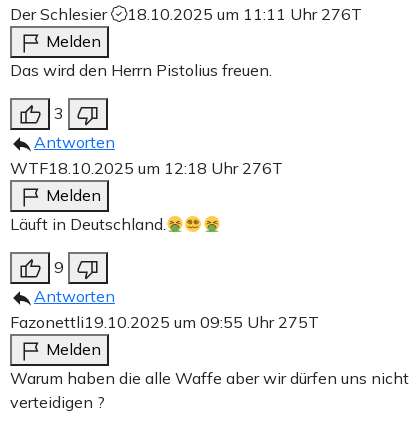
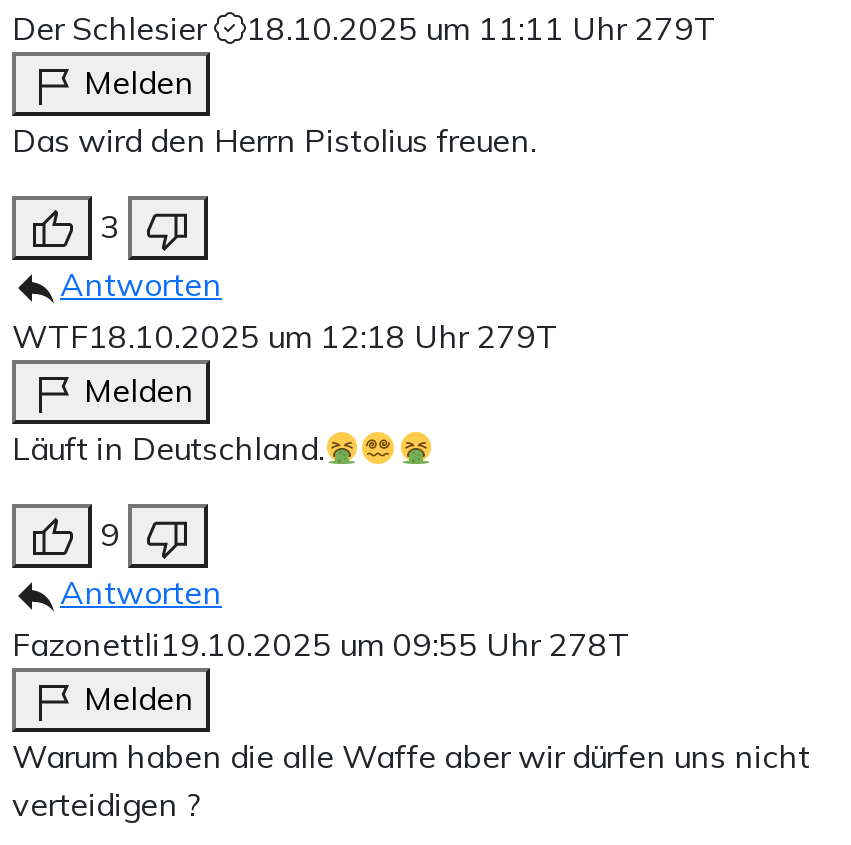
- Der Schlesier 18.10.2025 um 11:11 Uhr 276T
+ Der Schlesier 18.10.2025 um 11:11 Uhr 279T

- WTF18.10.2025 um 12:18 Uhr 276T
+ WTF18.10.2025 um 12:18 Uhr 279T

- Fazonettli 19.10.2025 um 09:55 Uhr 275T
+ Fazonettli 19.10.2025 um 09:55 Uhr 278T
